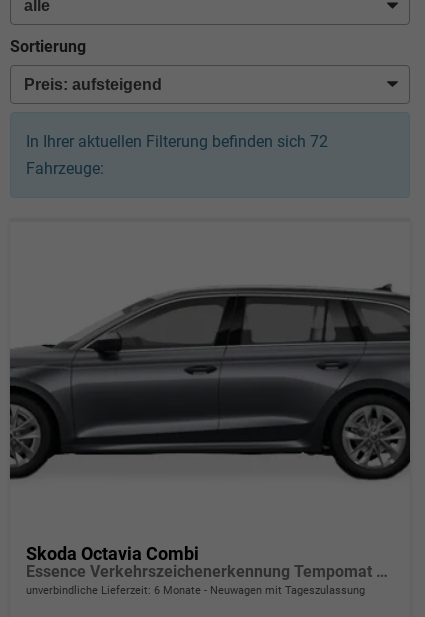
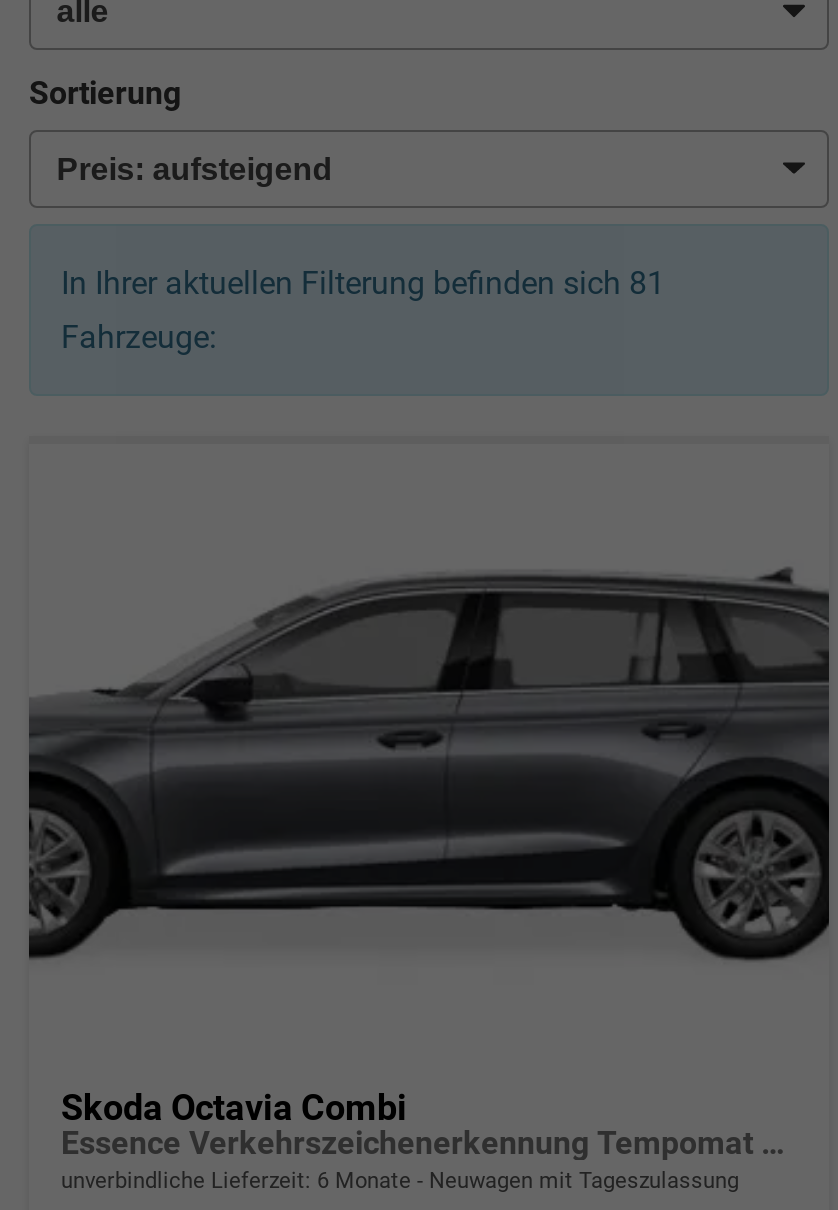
- In Ihrer aktuellen Filterung befinden sich 72
+ In Ihrer aktuellen Filterung befinden sich 81
